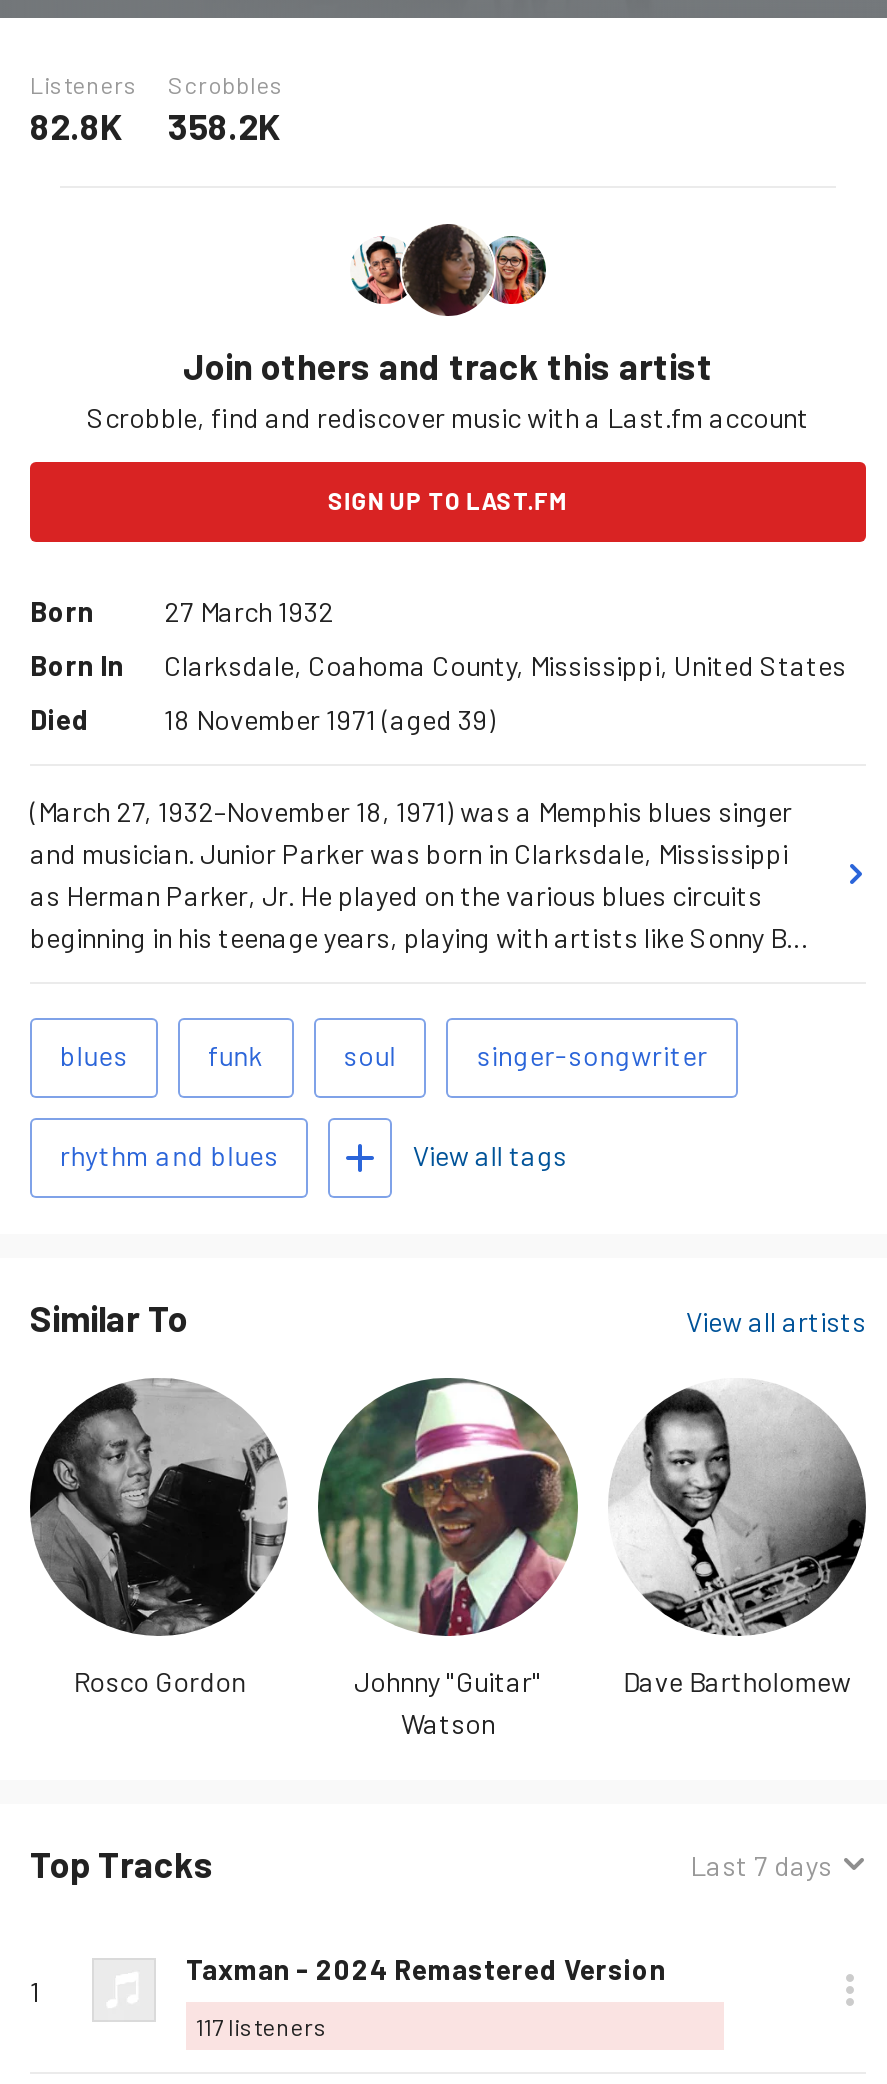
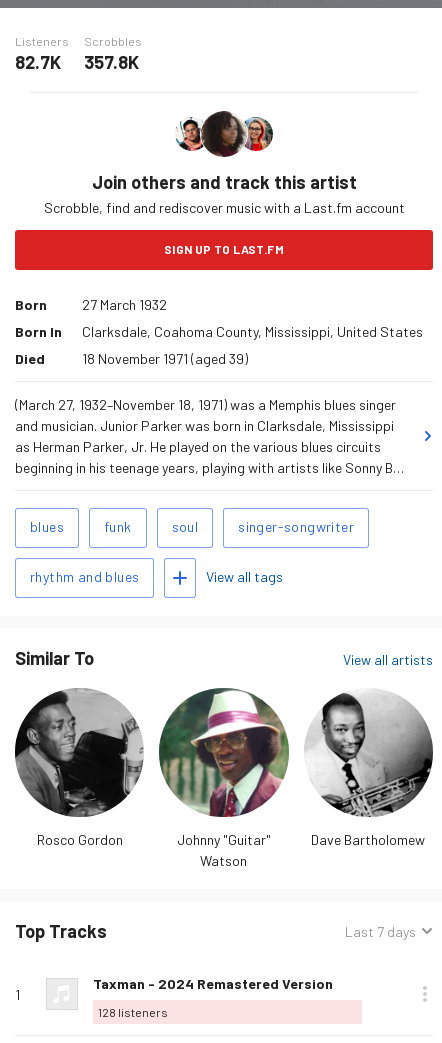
- 82.8K
+ 82.7K

- 358.2K
+ 357.8K

- 117 listeners
+ 128 listeners
